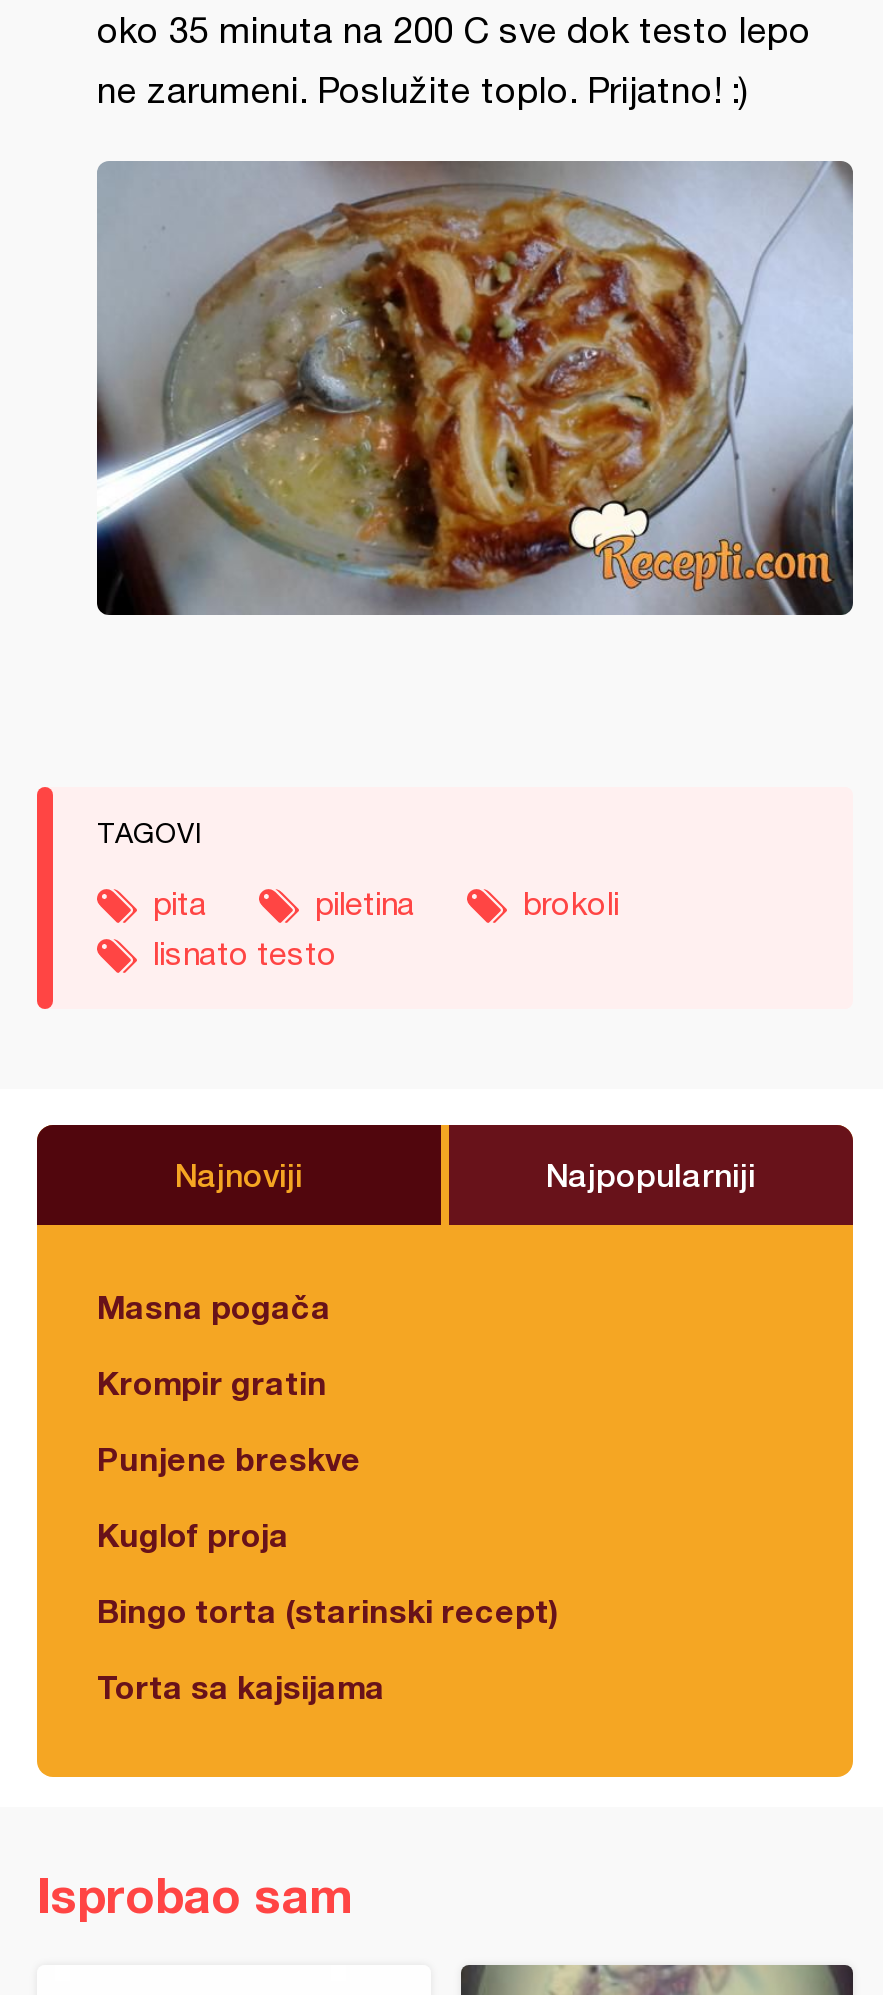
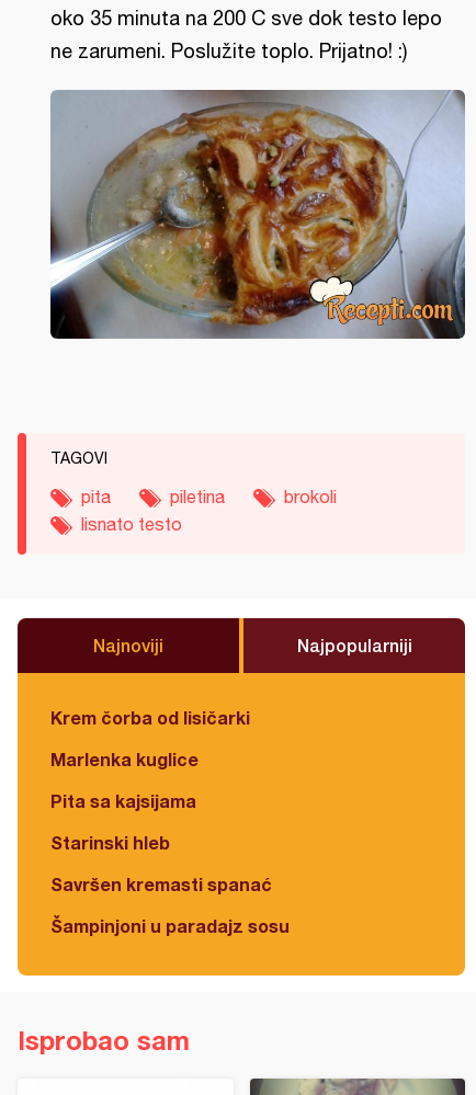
- Masna pogača
+ Krem čorba od lisičarki

- Krompir gratin
+ Marlenka kuglice

- Punjene breskve
+ Pita sa kajsijama

- Kuglof proja
+ Starinski hleb

- Bingo torta (starinski recept)
+ Savršen kremasti spanać

- Torta sa kajsijama
+ Šampinjoni u paradajz sosu
